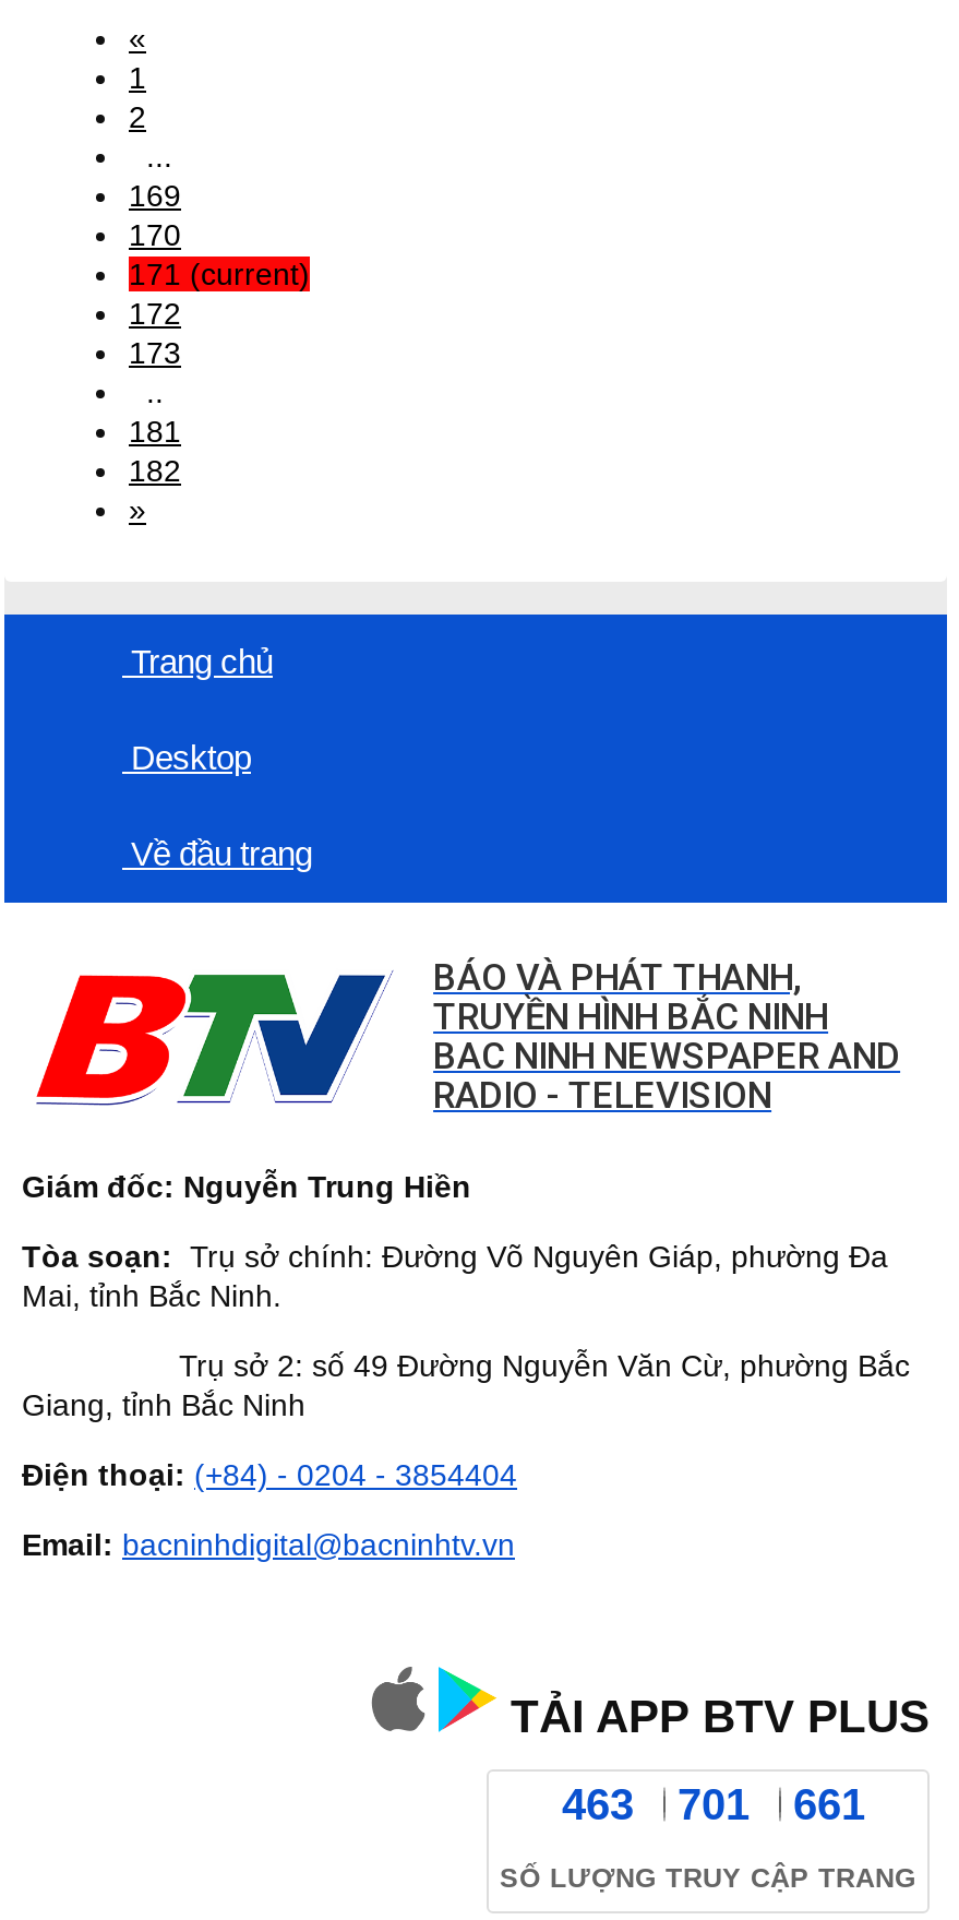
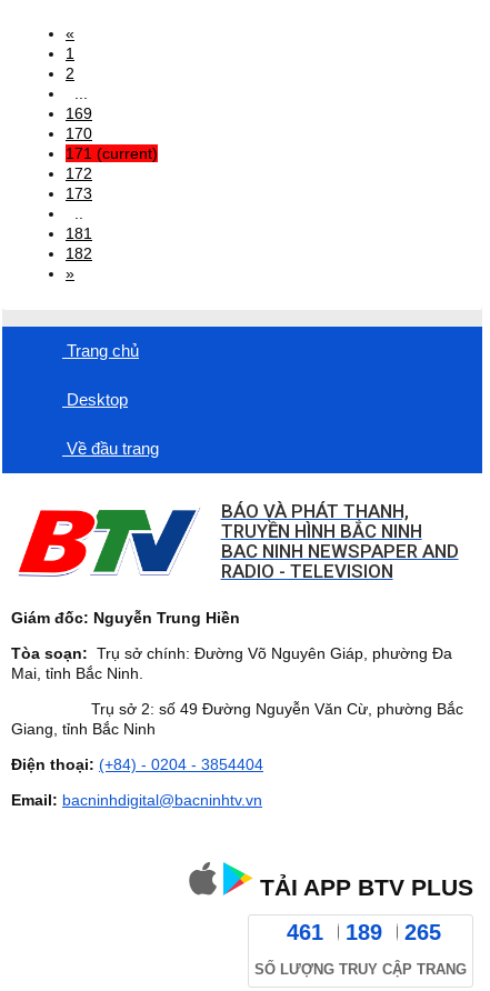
- 463
+ 461

- 701
+ 189

- 661
+ 265
